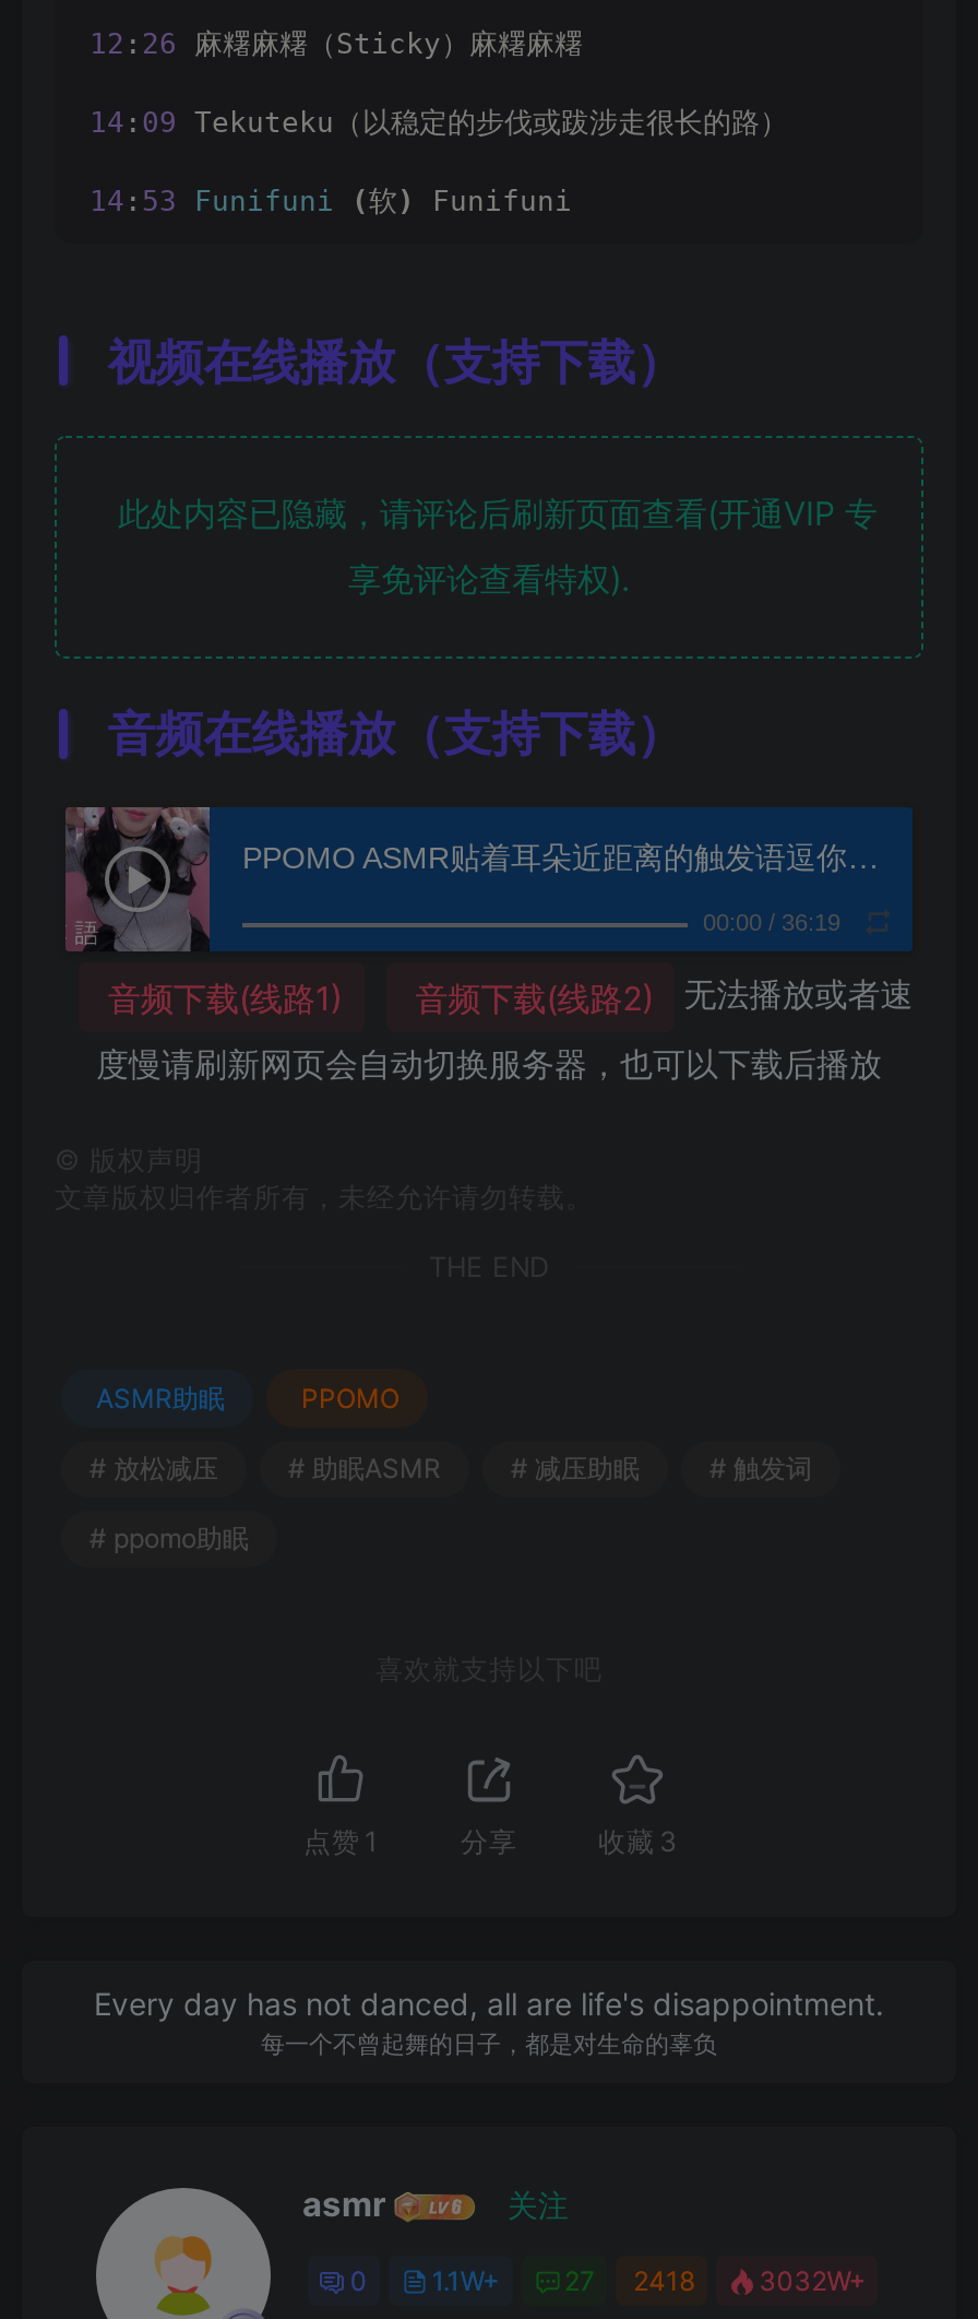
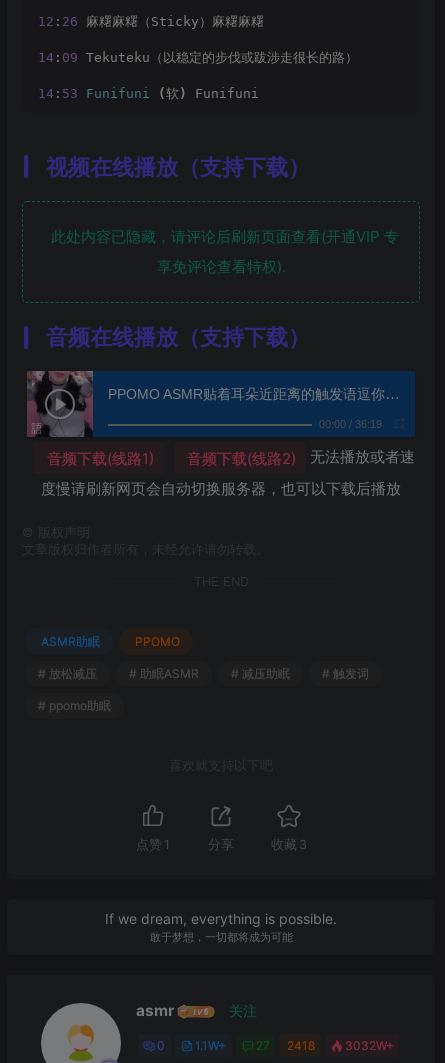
- Every day has not danced, all are life's disappointment.
- 每一个不曾起舞的日子，都是对生命的辜负
+ If we dream, everything is possible.
+ 敢于梦想，一切都将成为可能
